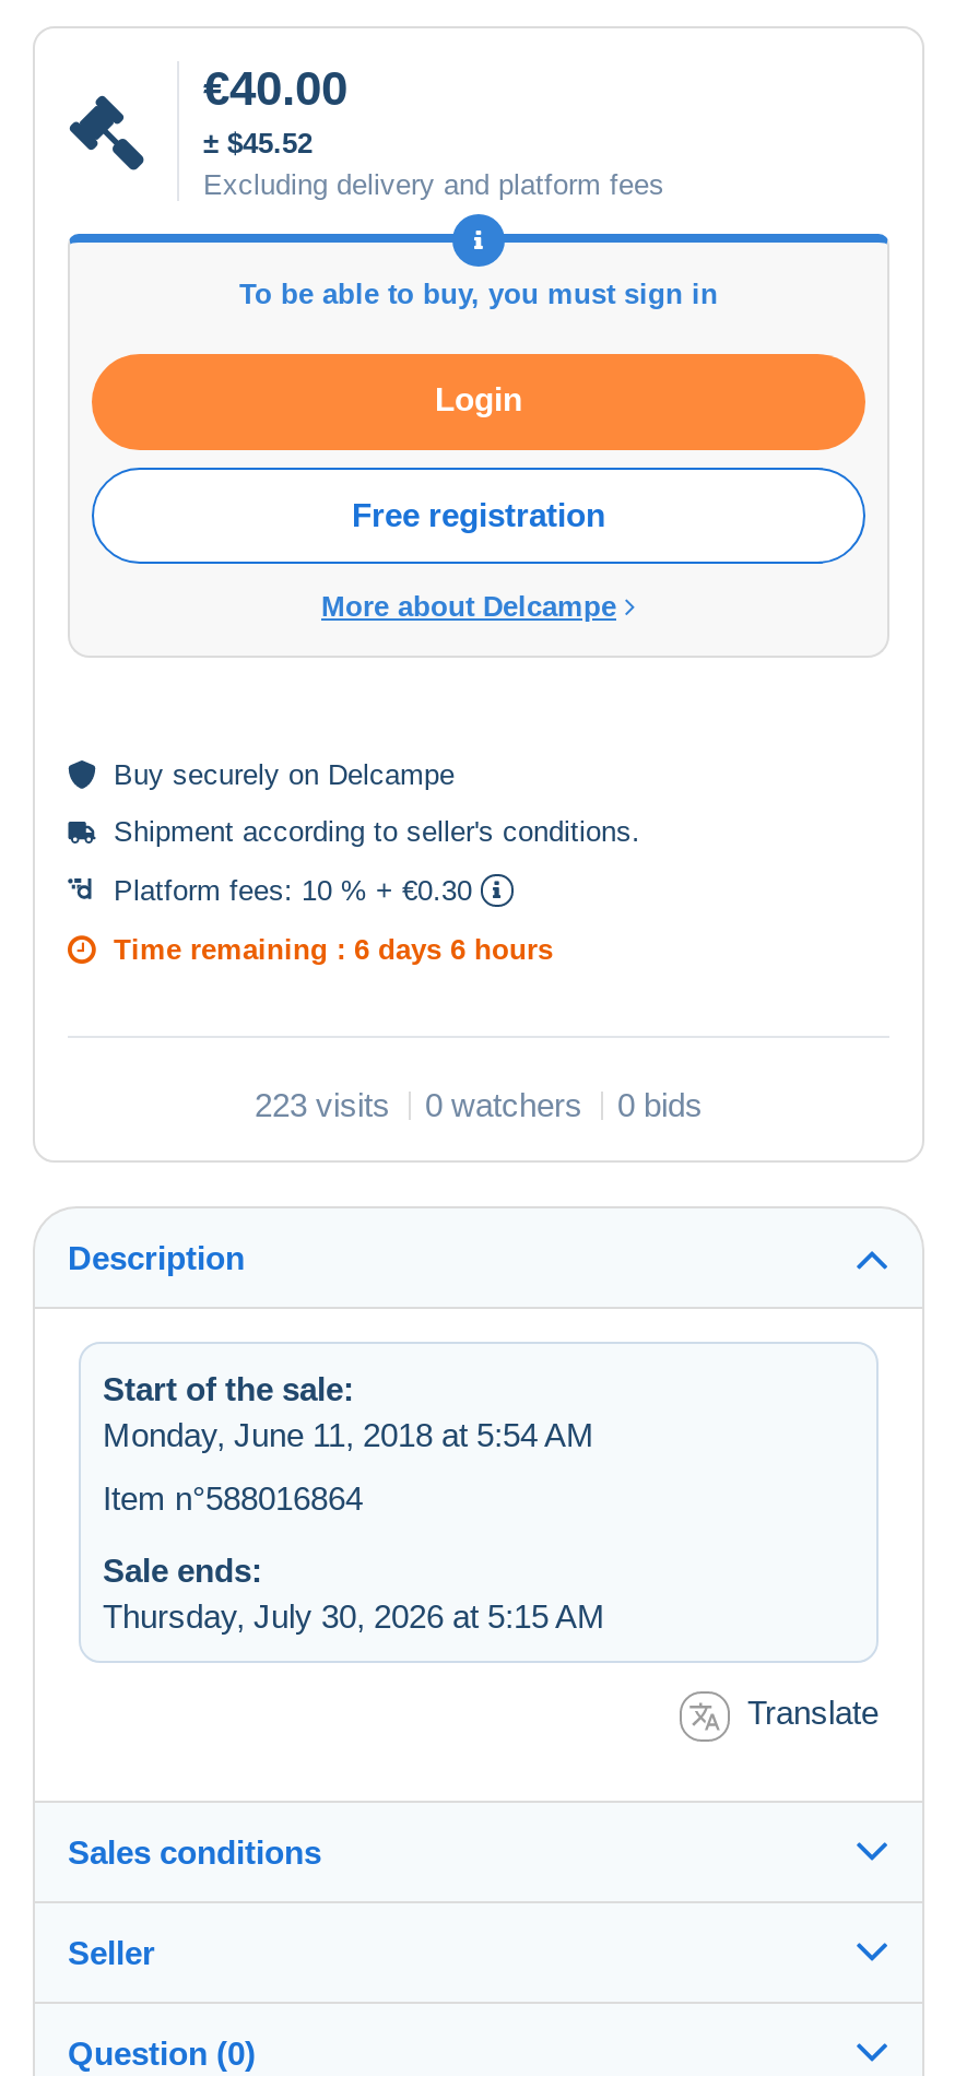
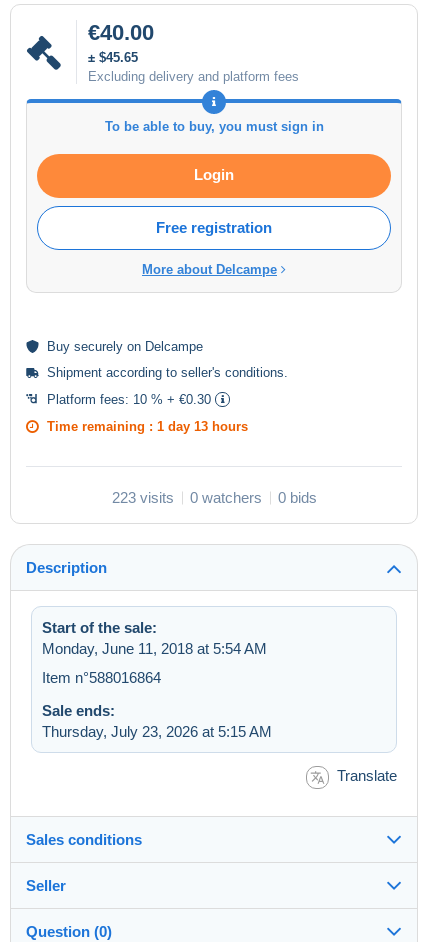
- ± $45.52
+ ± $45.65

- Time remaining : 6 days 6 hours
+ Time remaining : 1 day 13 hours

- Thursday, July 30, 2026 at 5:15 AM
+ Thursday, July 23, 2026 at 5:15 AM
